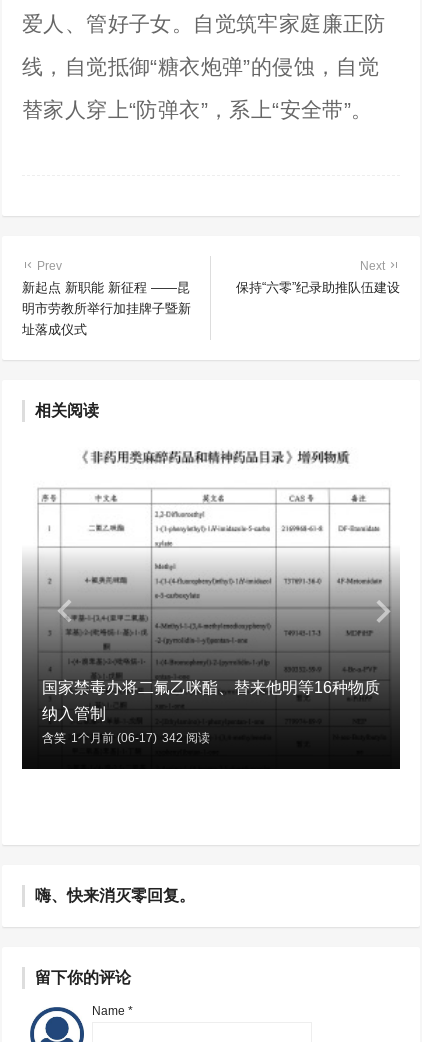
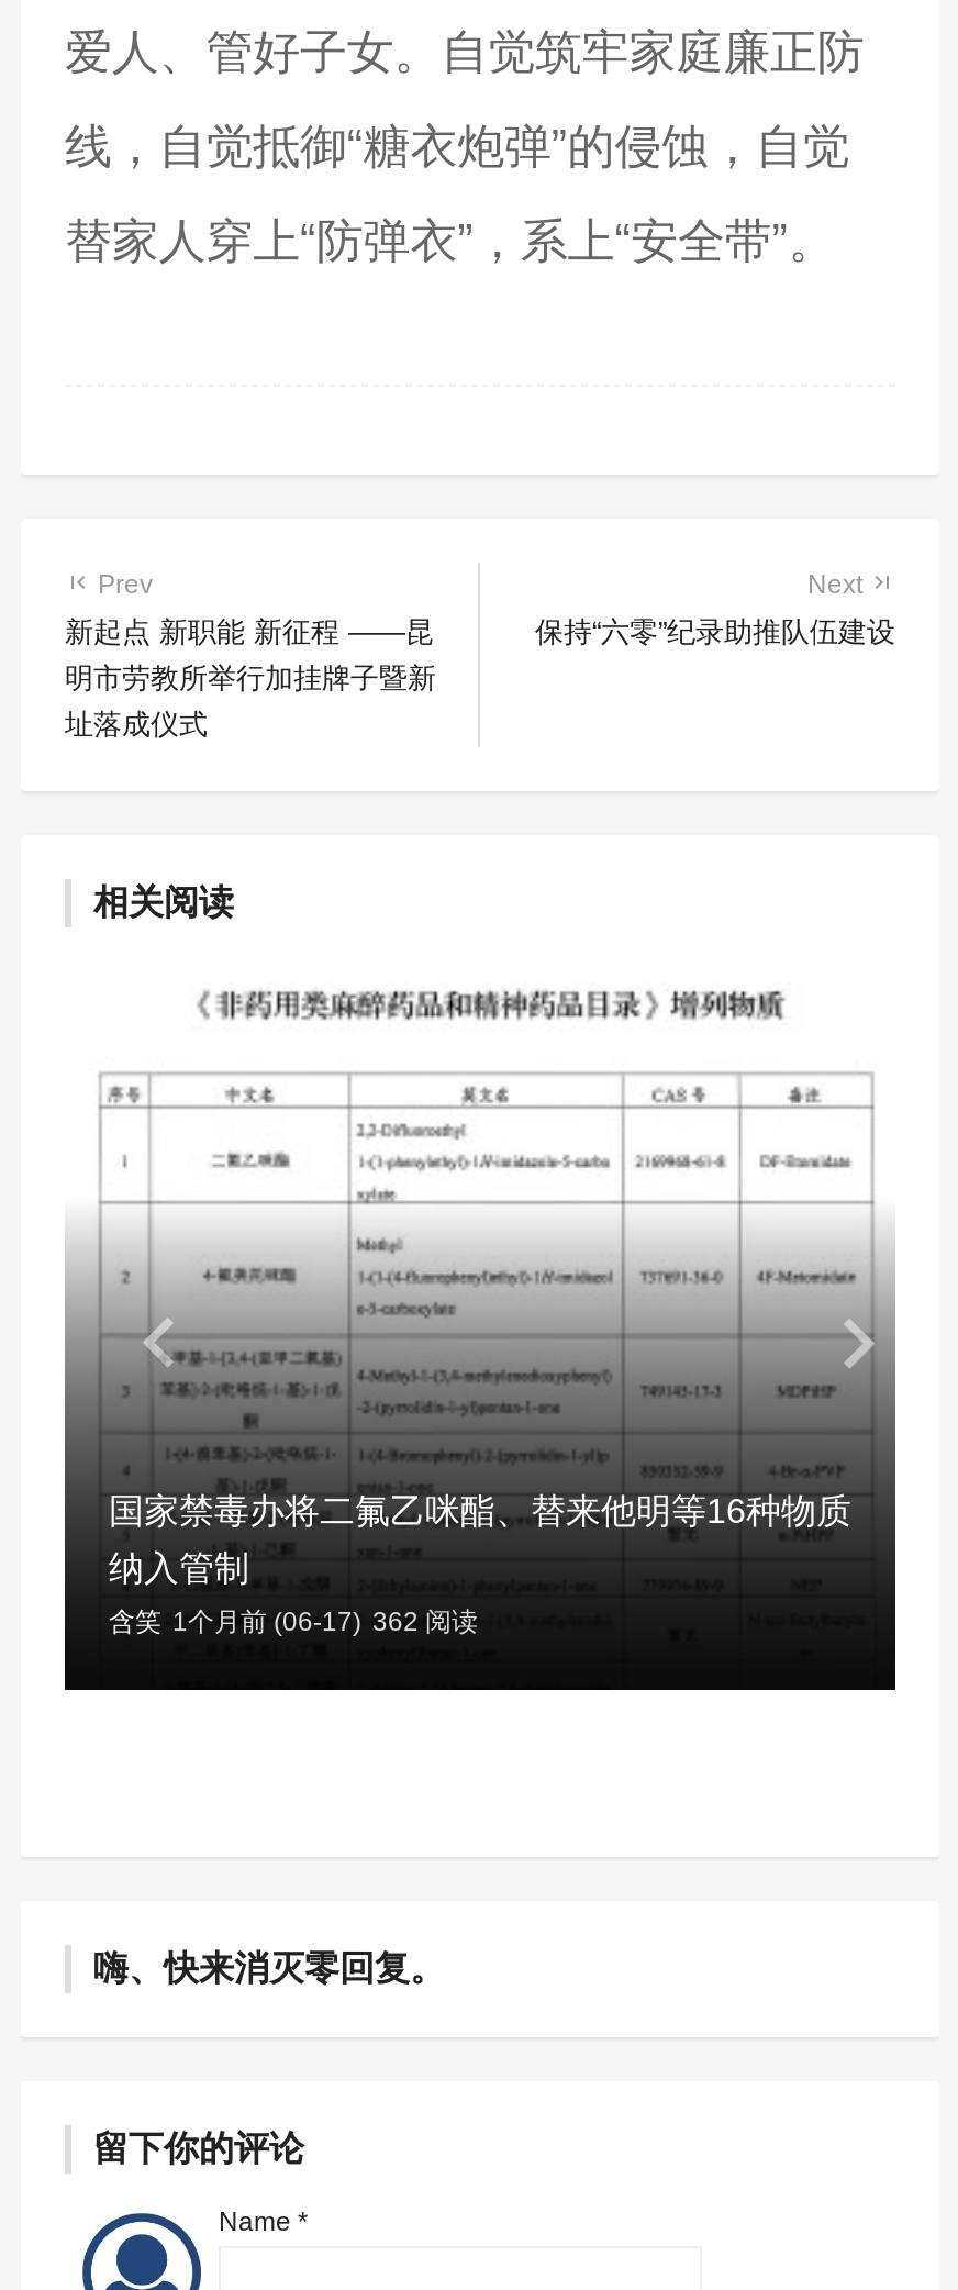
- 含笑 1个月前 (06-17) 342 阅读
+ 含笑 1个月前 (06-17) 362 阅读
